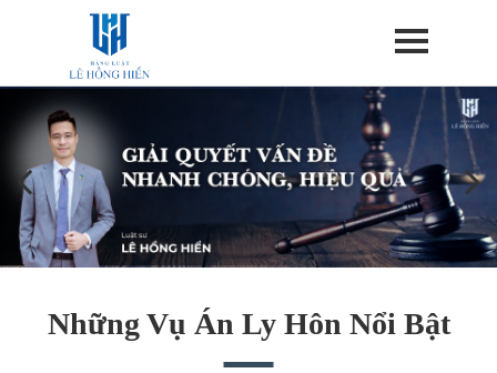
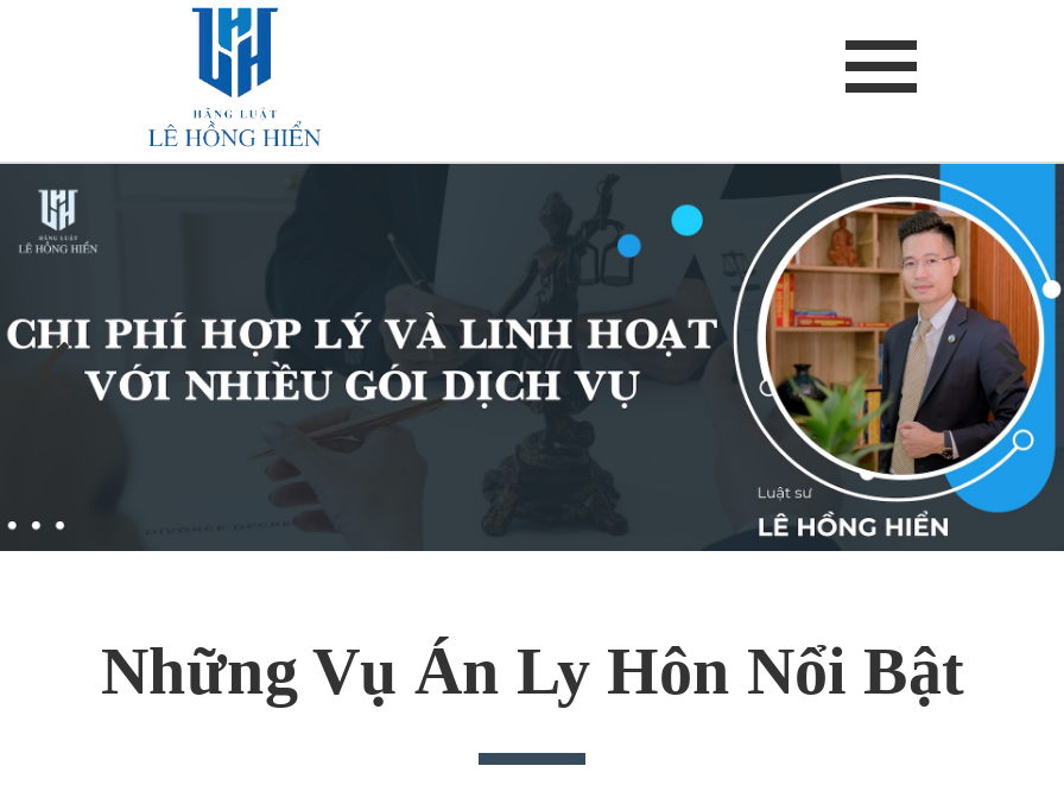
- [image]
+ [image]
